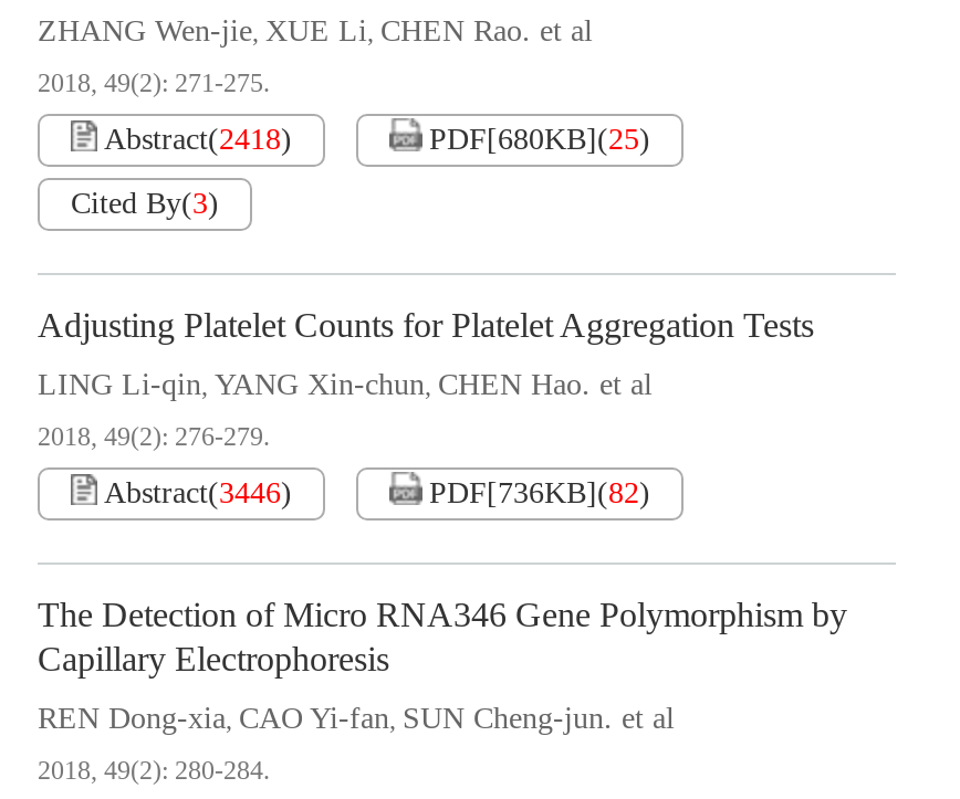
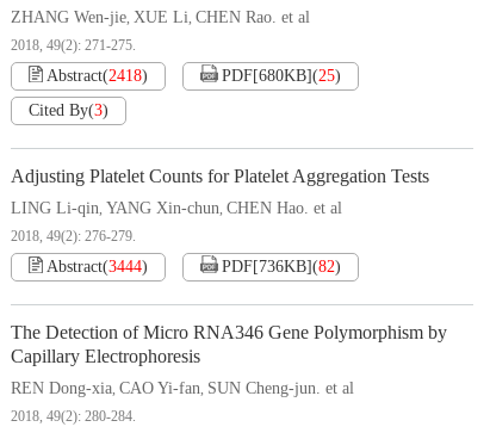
- Abstract(3446)
+ Abstract(3444)
